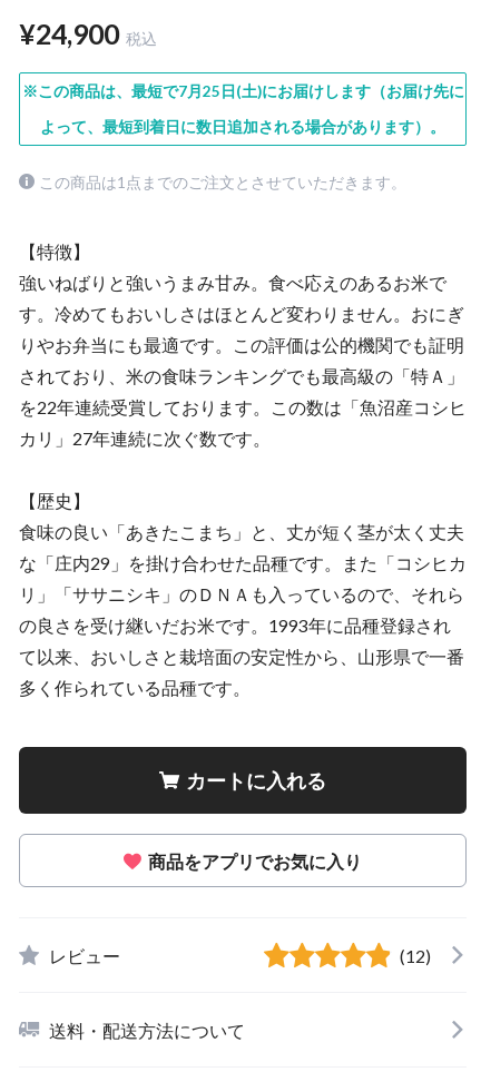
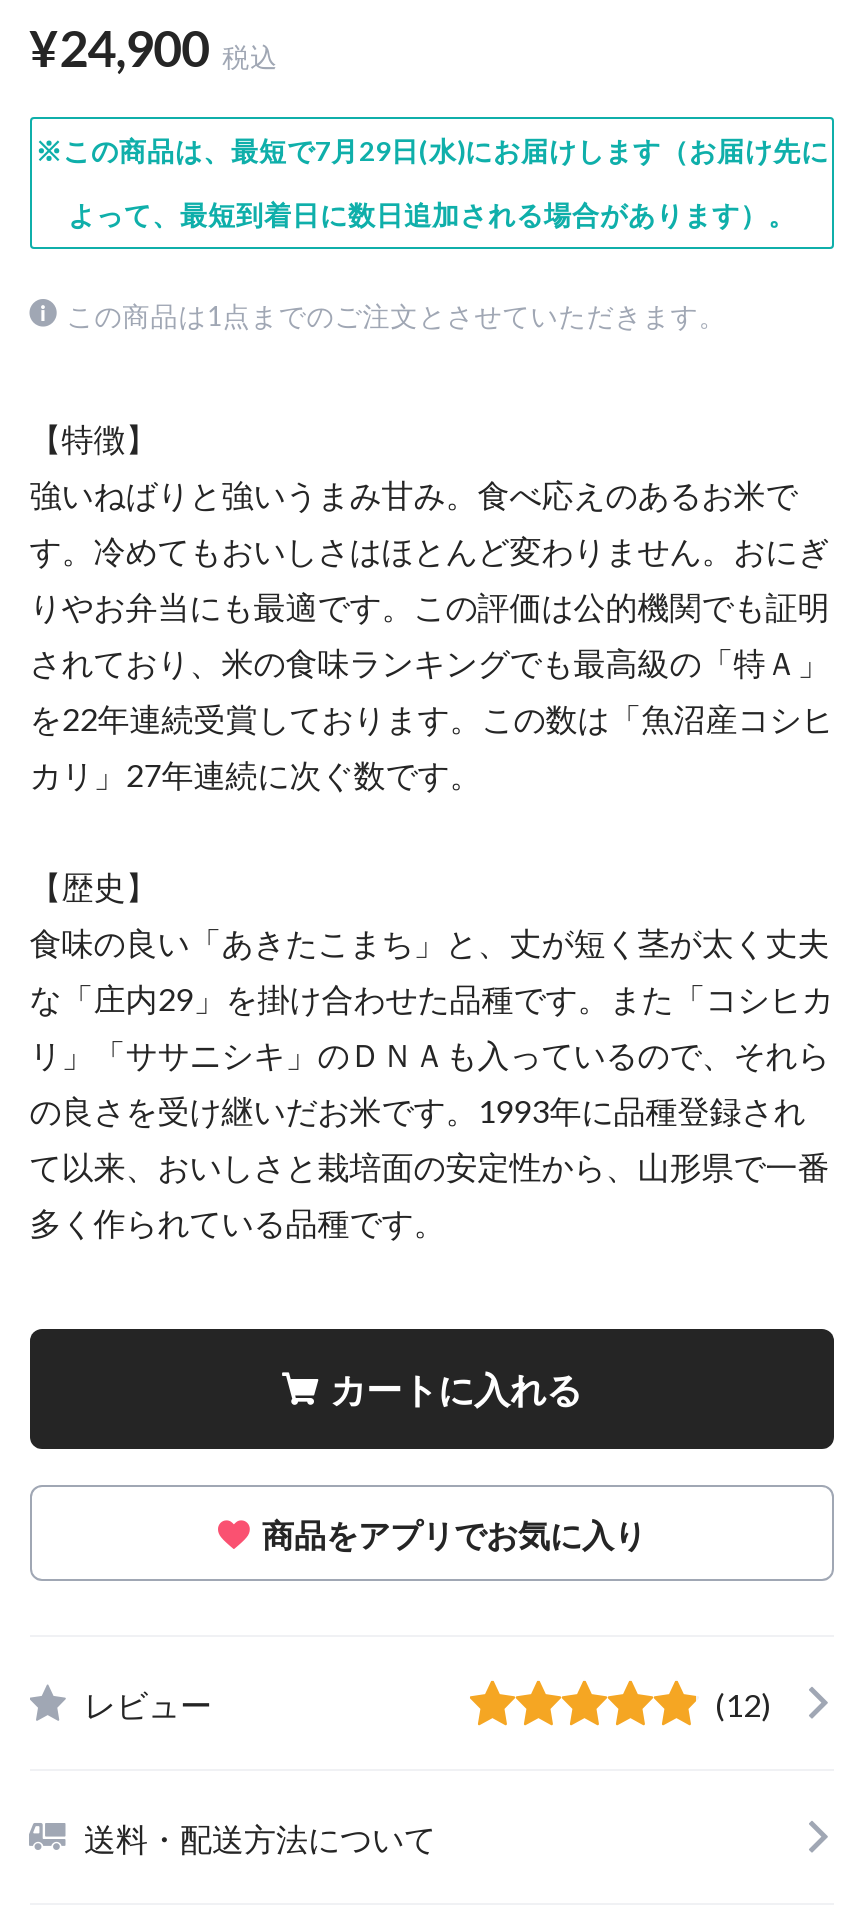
- ※この商品は、最短で7月25日(土)にお届けします（お届け先に
+ ※この商品は、最短で7月29日(水)にお届けします（お届け先に
